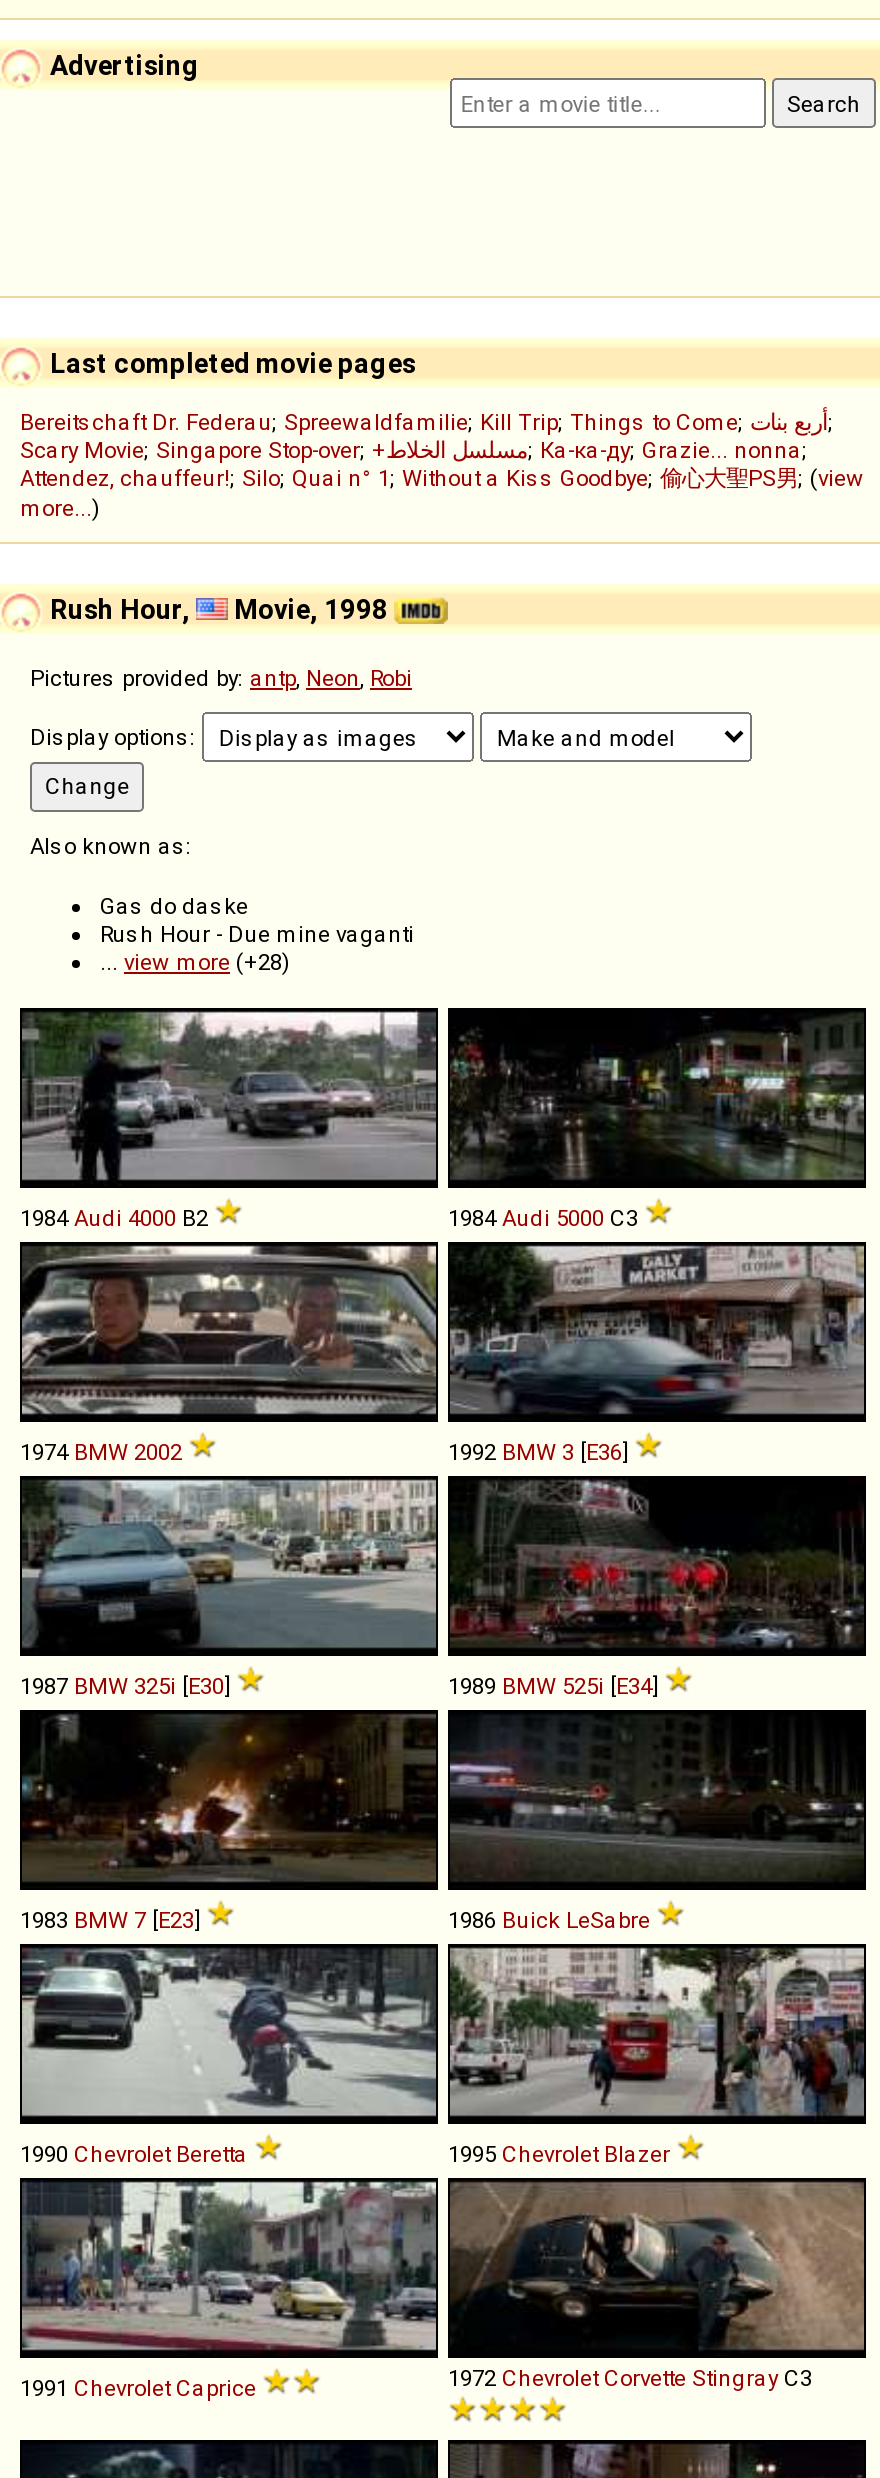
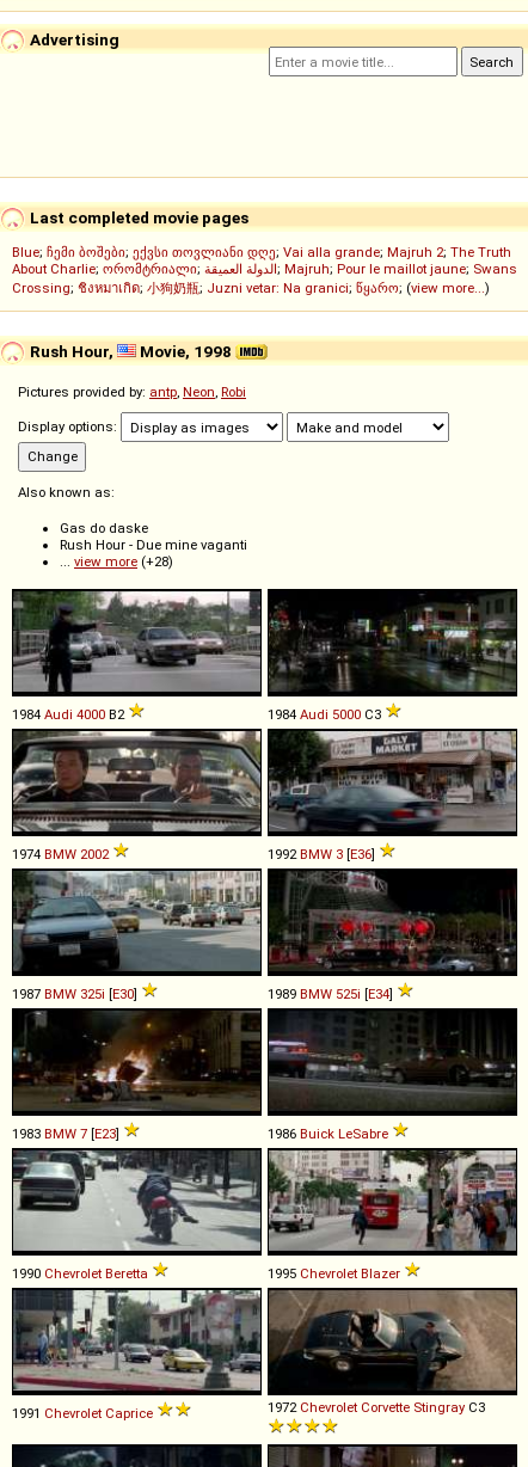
- Bereitschaft Dr. Federau; Spreewaldfamilie; Kill Trip; Things to Come; أربع بنات;
- Scary Movie; Singapore Stop-over; +مسلسل الخلاط; Ка-ка-ду; Grazie... nonna;
- Attendez, chauffeur!; Silo; Quai n° 1; Without a Kiss Goodbye;偷心大聖PS男; (view
- more...)
+ Blue; ჩემი ბოშები; ექვსი თოვლიანი დღე; Vai alla grande; Majruh 2; The Truth
+ About Charlie; ორომტრიალი; الدولة العميقة; Majruh; Pour le maillot jaune; Swans
+ Crossing;ชิงหมาเกิด;小狗奶瓶; Juzni vetar: Na granici; წყარო; (view more...)
